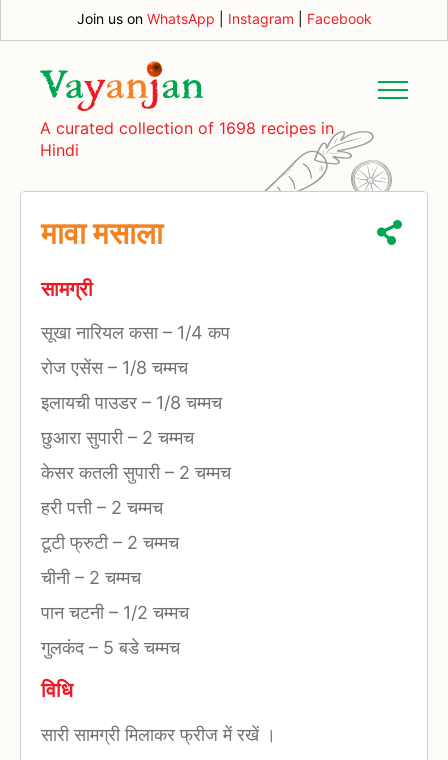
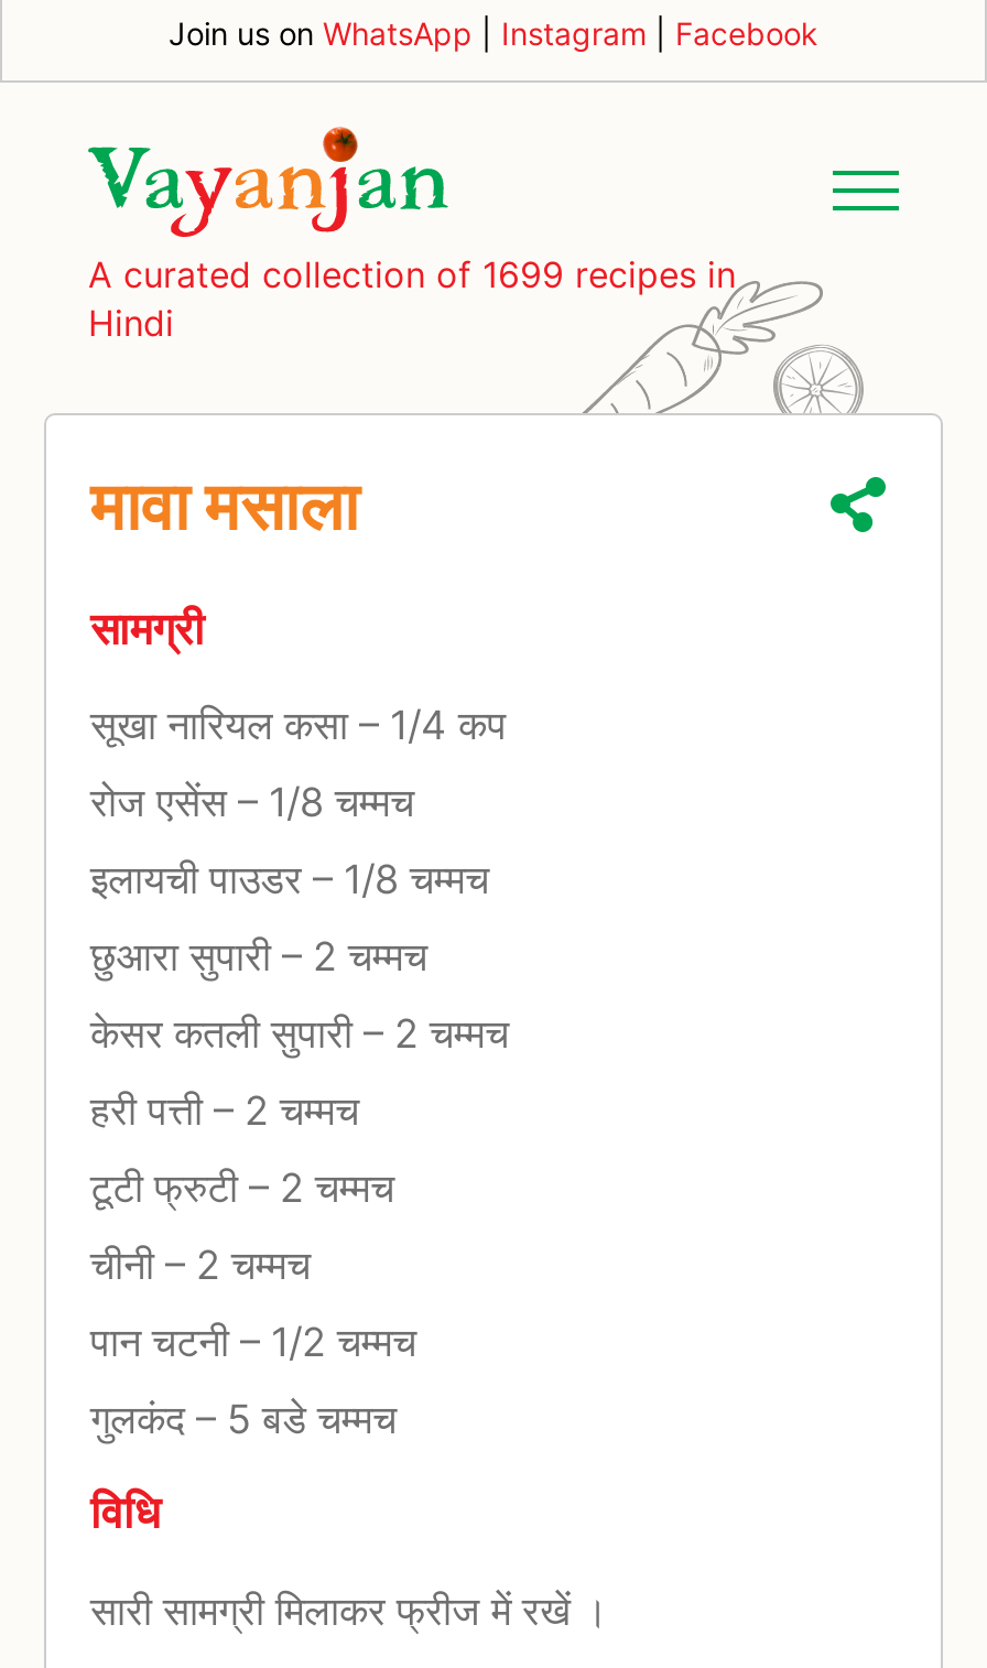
- A curated collection of 1698 recipes in
+ A curated collection of 1699 recipes in
